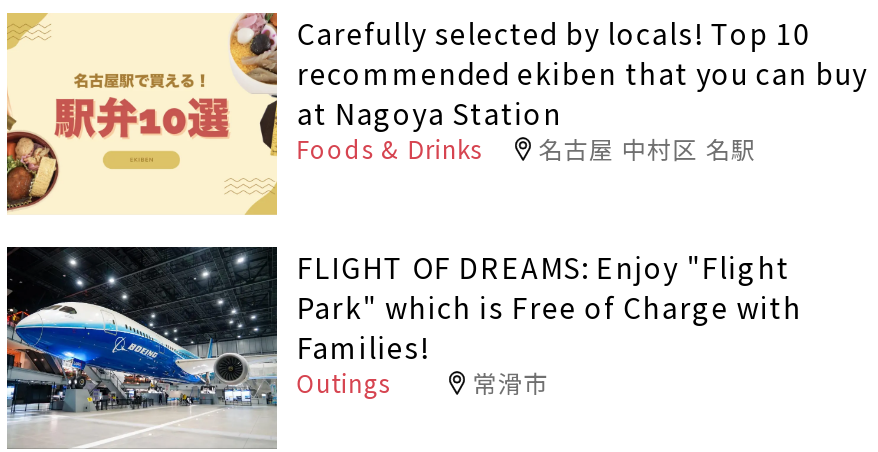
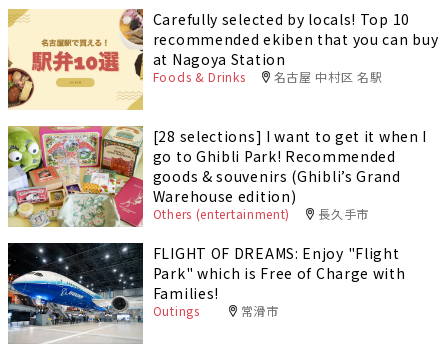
+ [image]
+ [28 selections] I want to get it when I
+ go to Ghibli Park! Recommended
+ goods & souvenirs (Ghibli’s Grand
+ Warehouse edition)
+ Others (entertainment)
+ 長久手市
